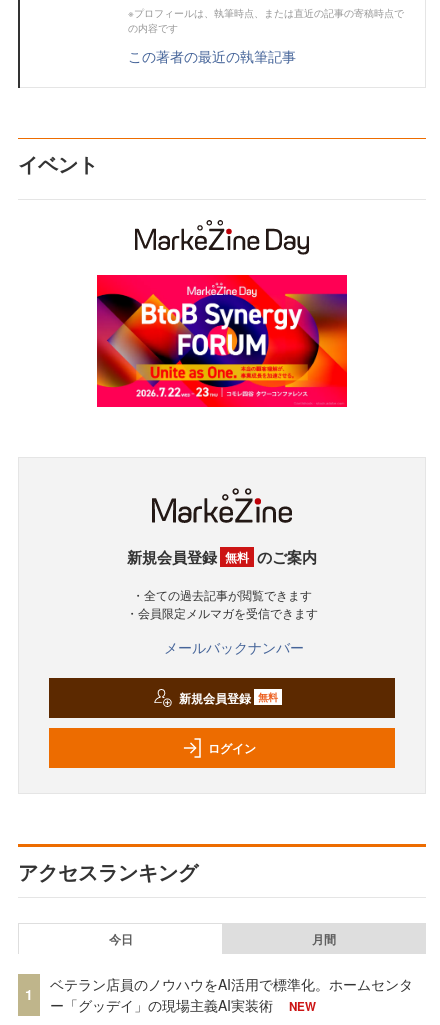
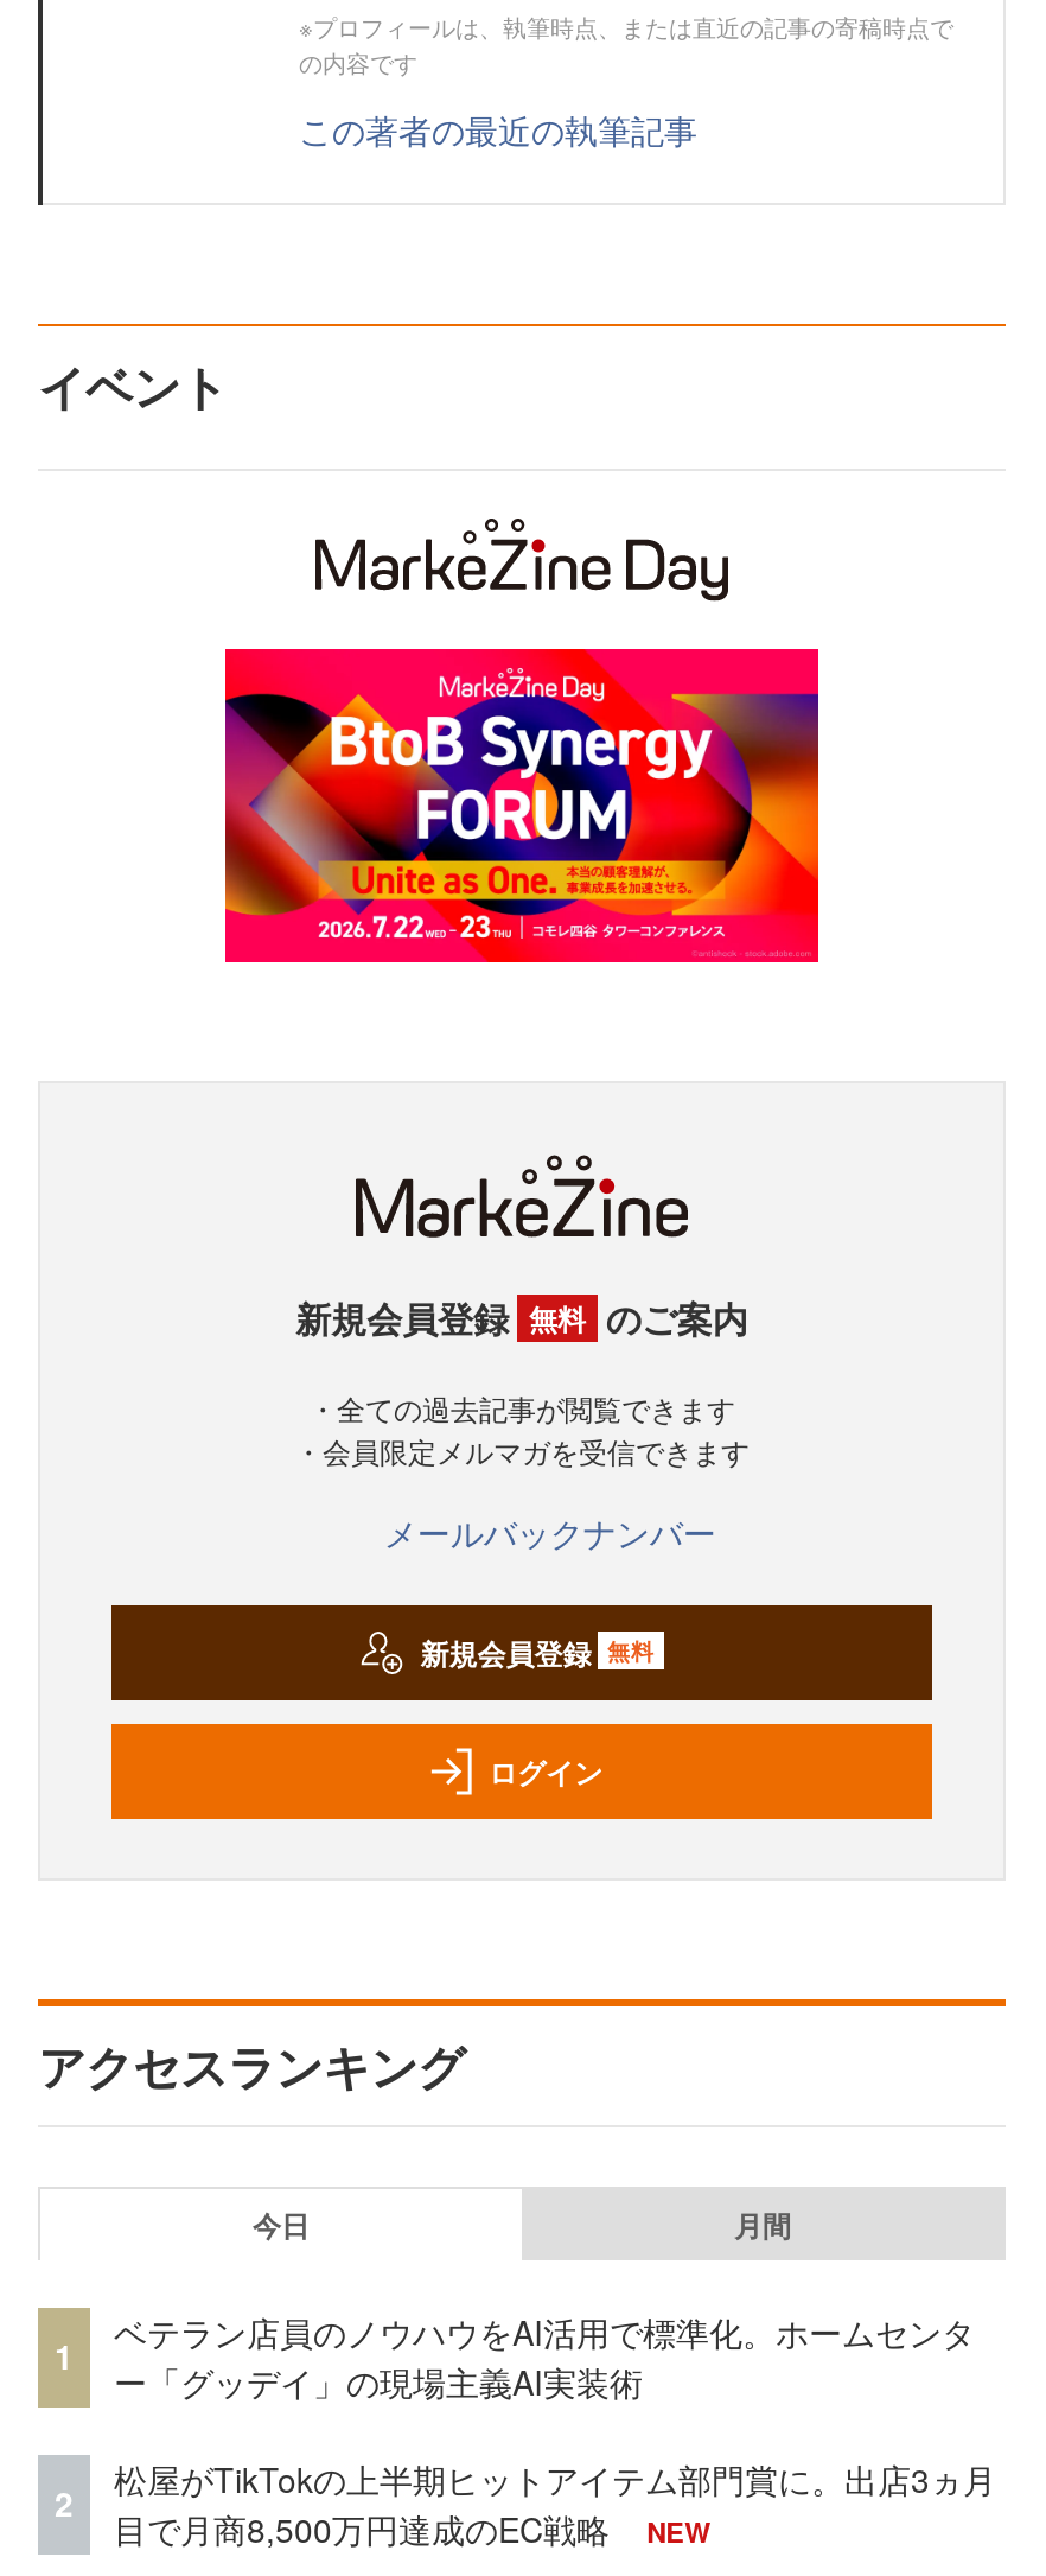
+ 2

+ 松屋がTikTokの上半期ヒットアイテム部門賞に。出店3ヵ月
+ 目で月商8,500万円達成のEC戦略
